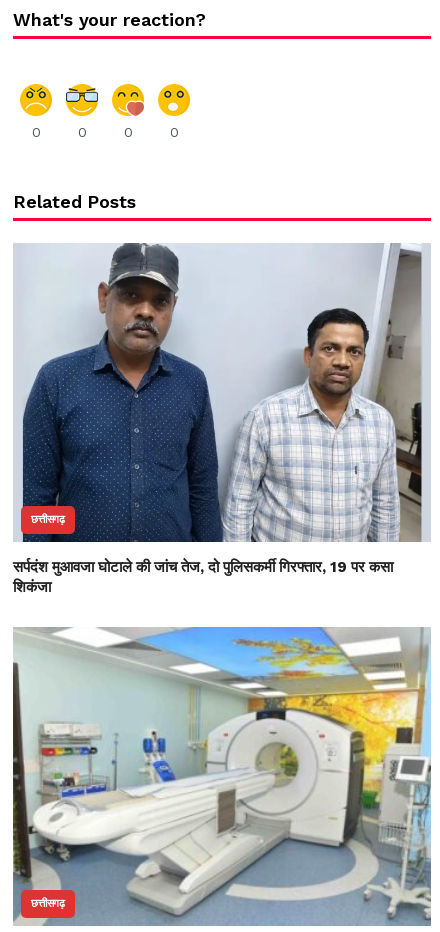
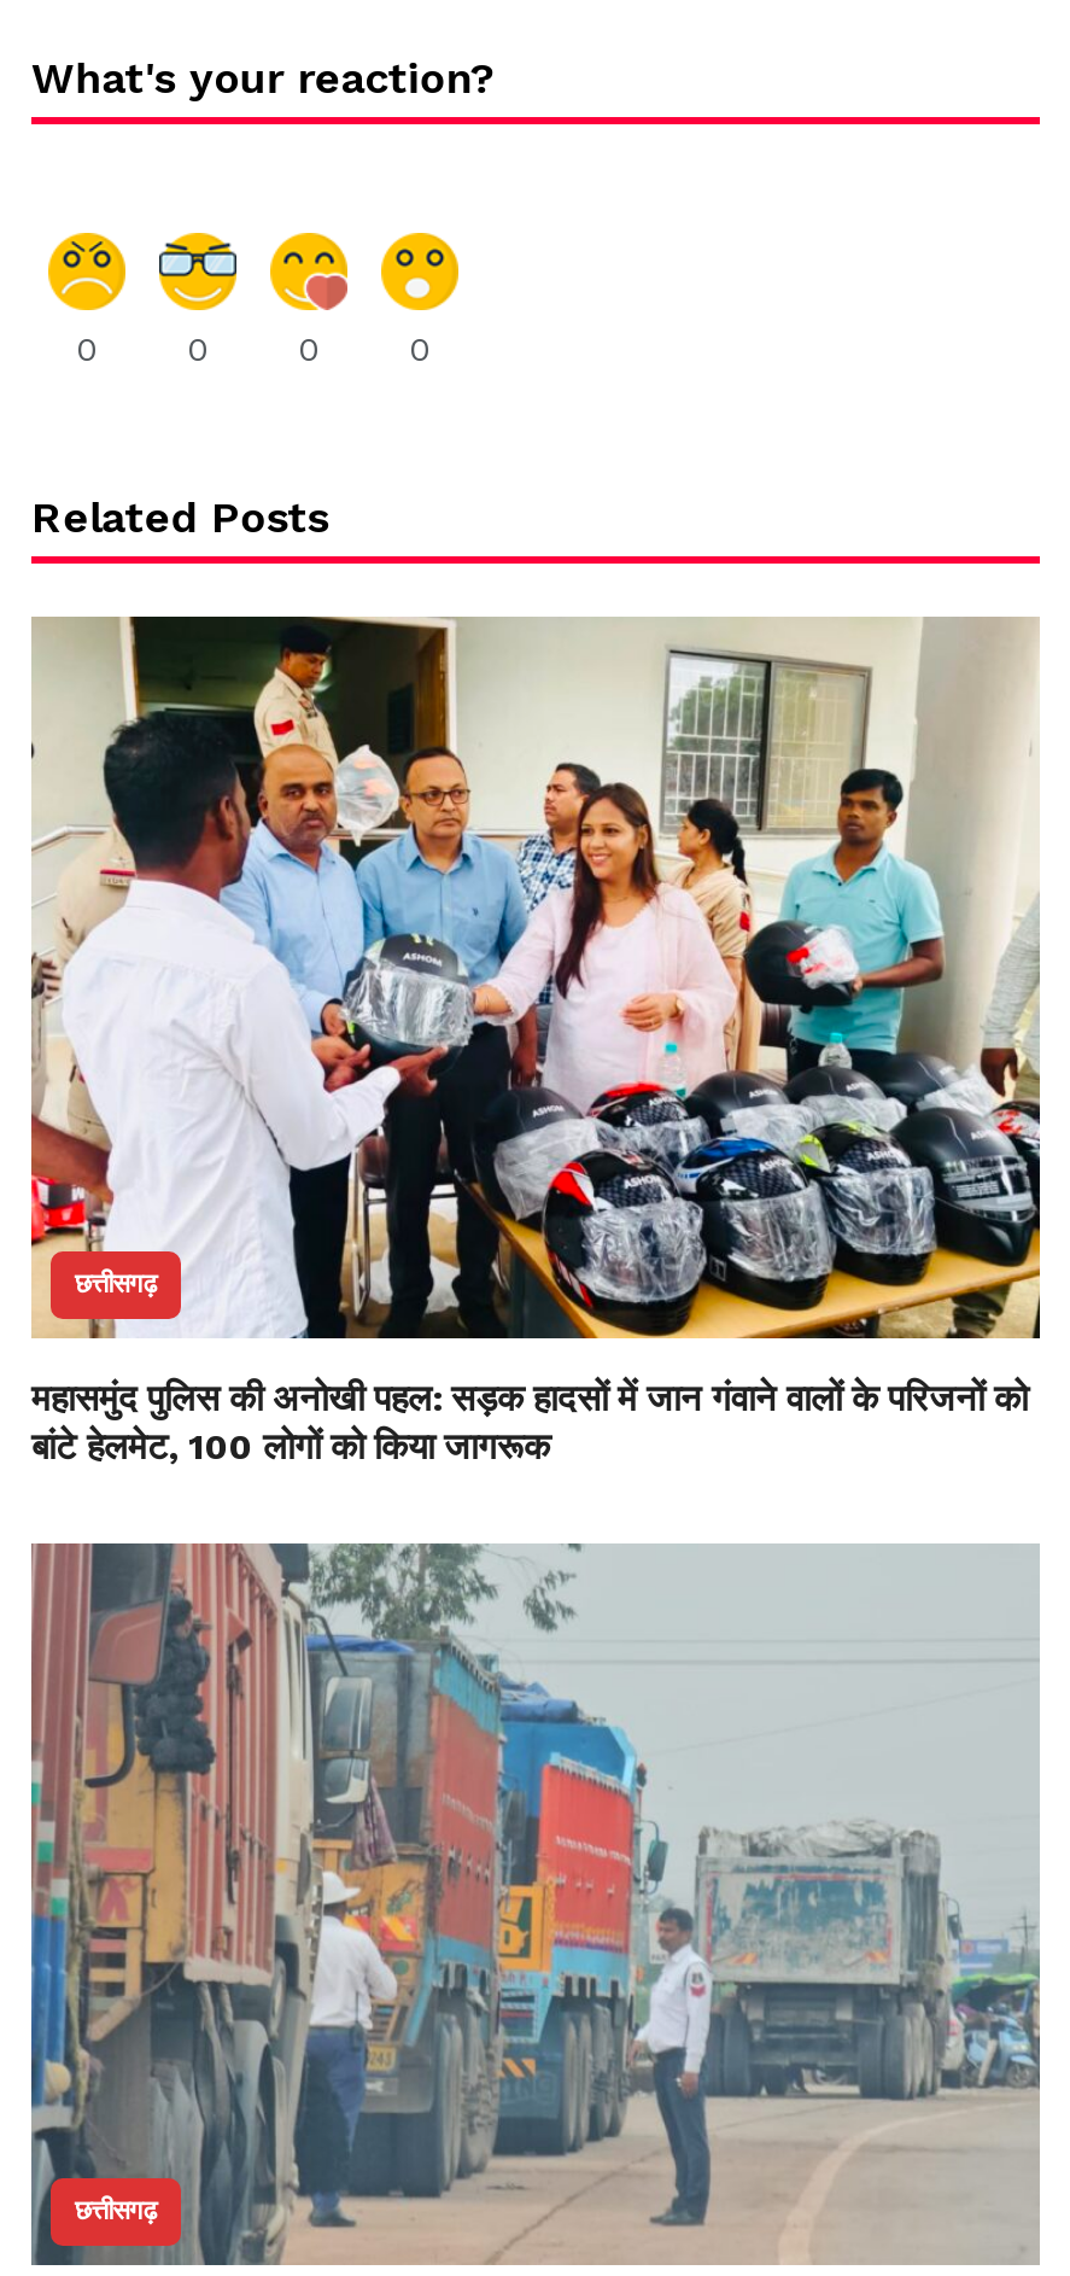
- [image]
- सर्पदंश मुआवजा घोटाले की जांच तेज, दो पुलिसकर्मी गिरफ्तार, 19 पर कसा
- शिकंजा
+ [image]
+ महासमुंद पुलिस की अनोखी पहल: सड़क हादसों में जान गंवाने वालों के परिजनों को
+ बांटे हेलमेट, 100 लोगों को किया जागरूक

- [image]
+ [image]
